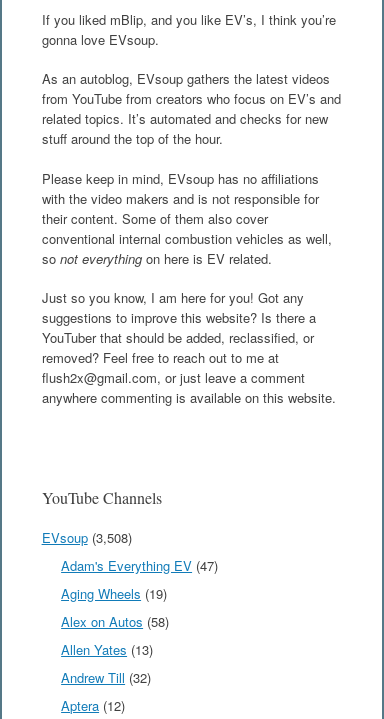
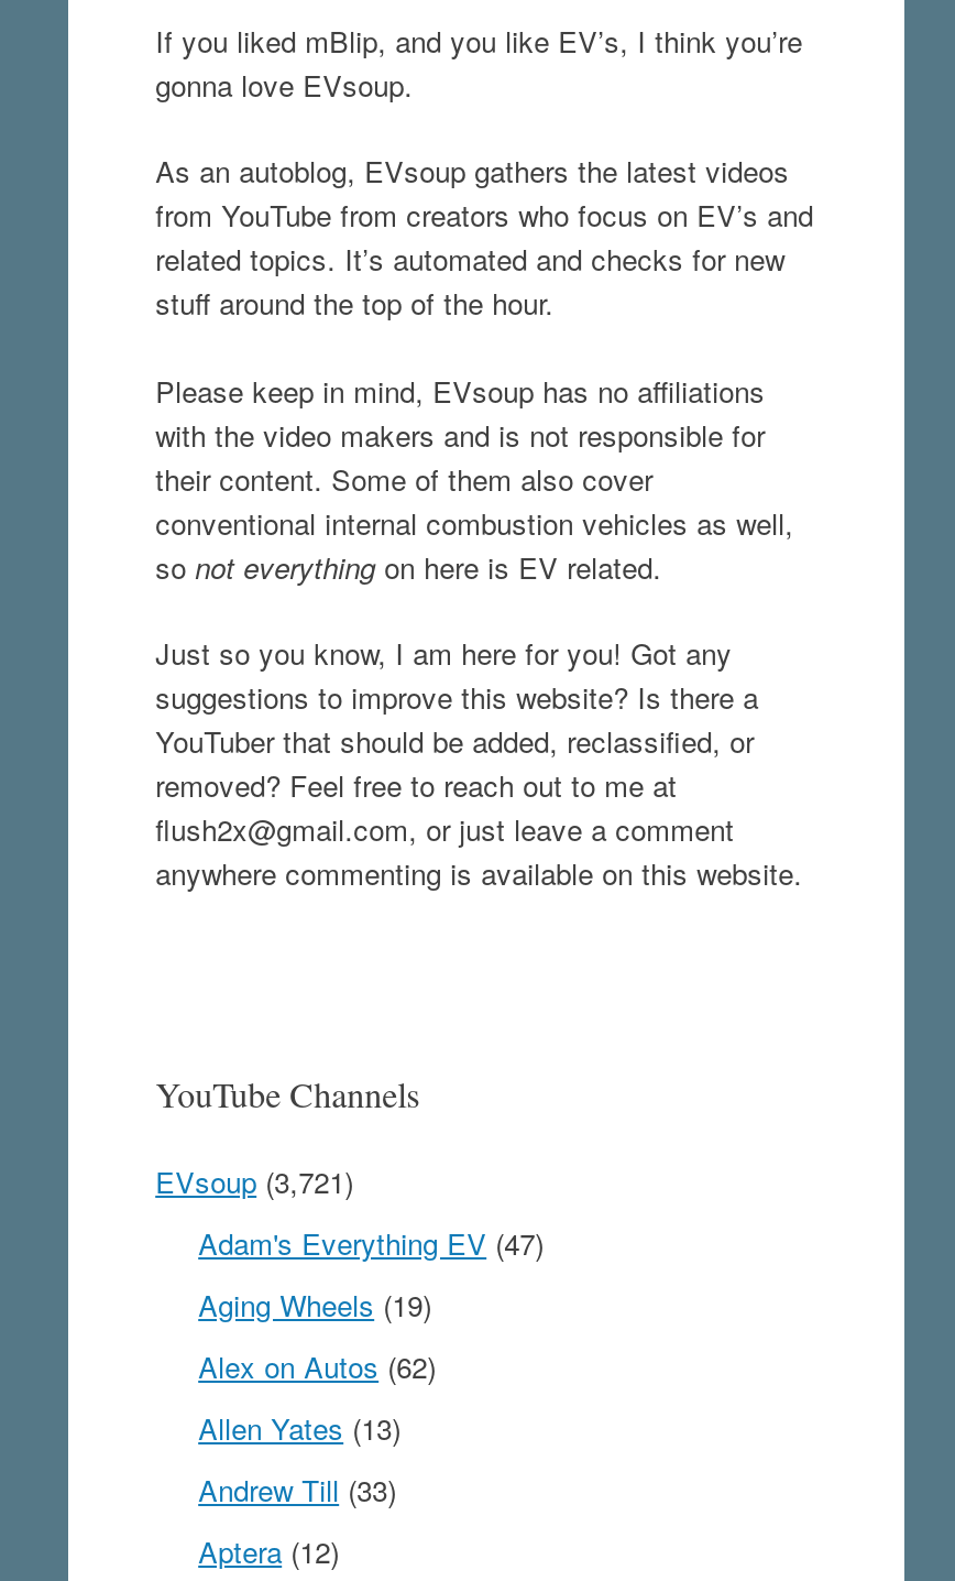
- EVsoup (3,508)
+ EVsoup (3,721)

- Alex on Autos (58)
+ Alex on Autos (62)

- Andrew Till (32)
+ Andrew Till (33)
